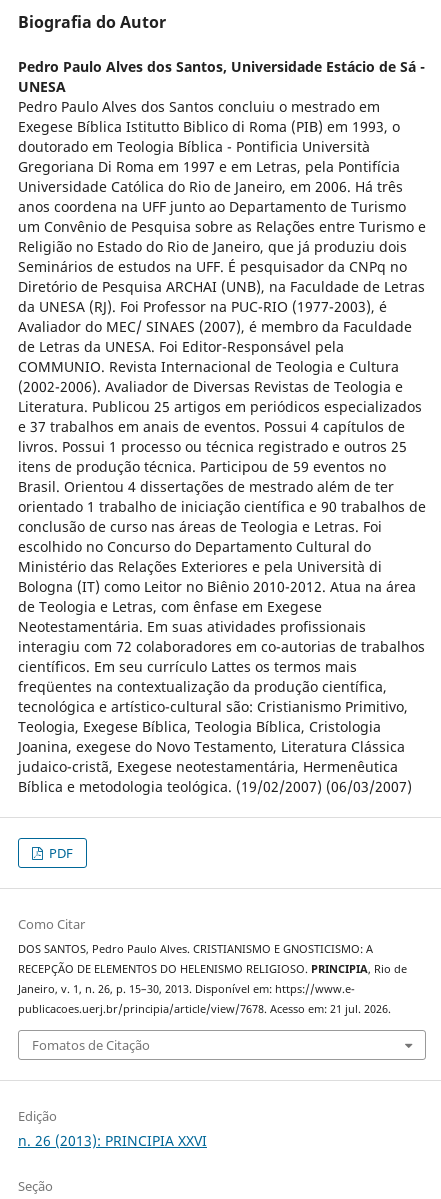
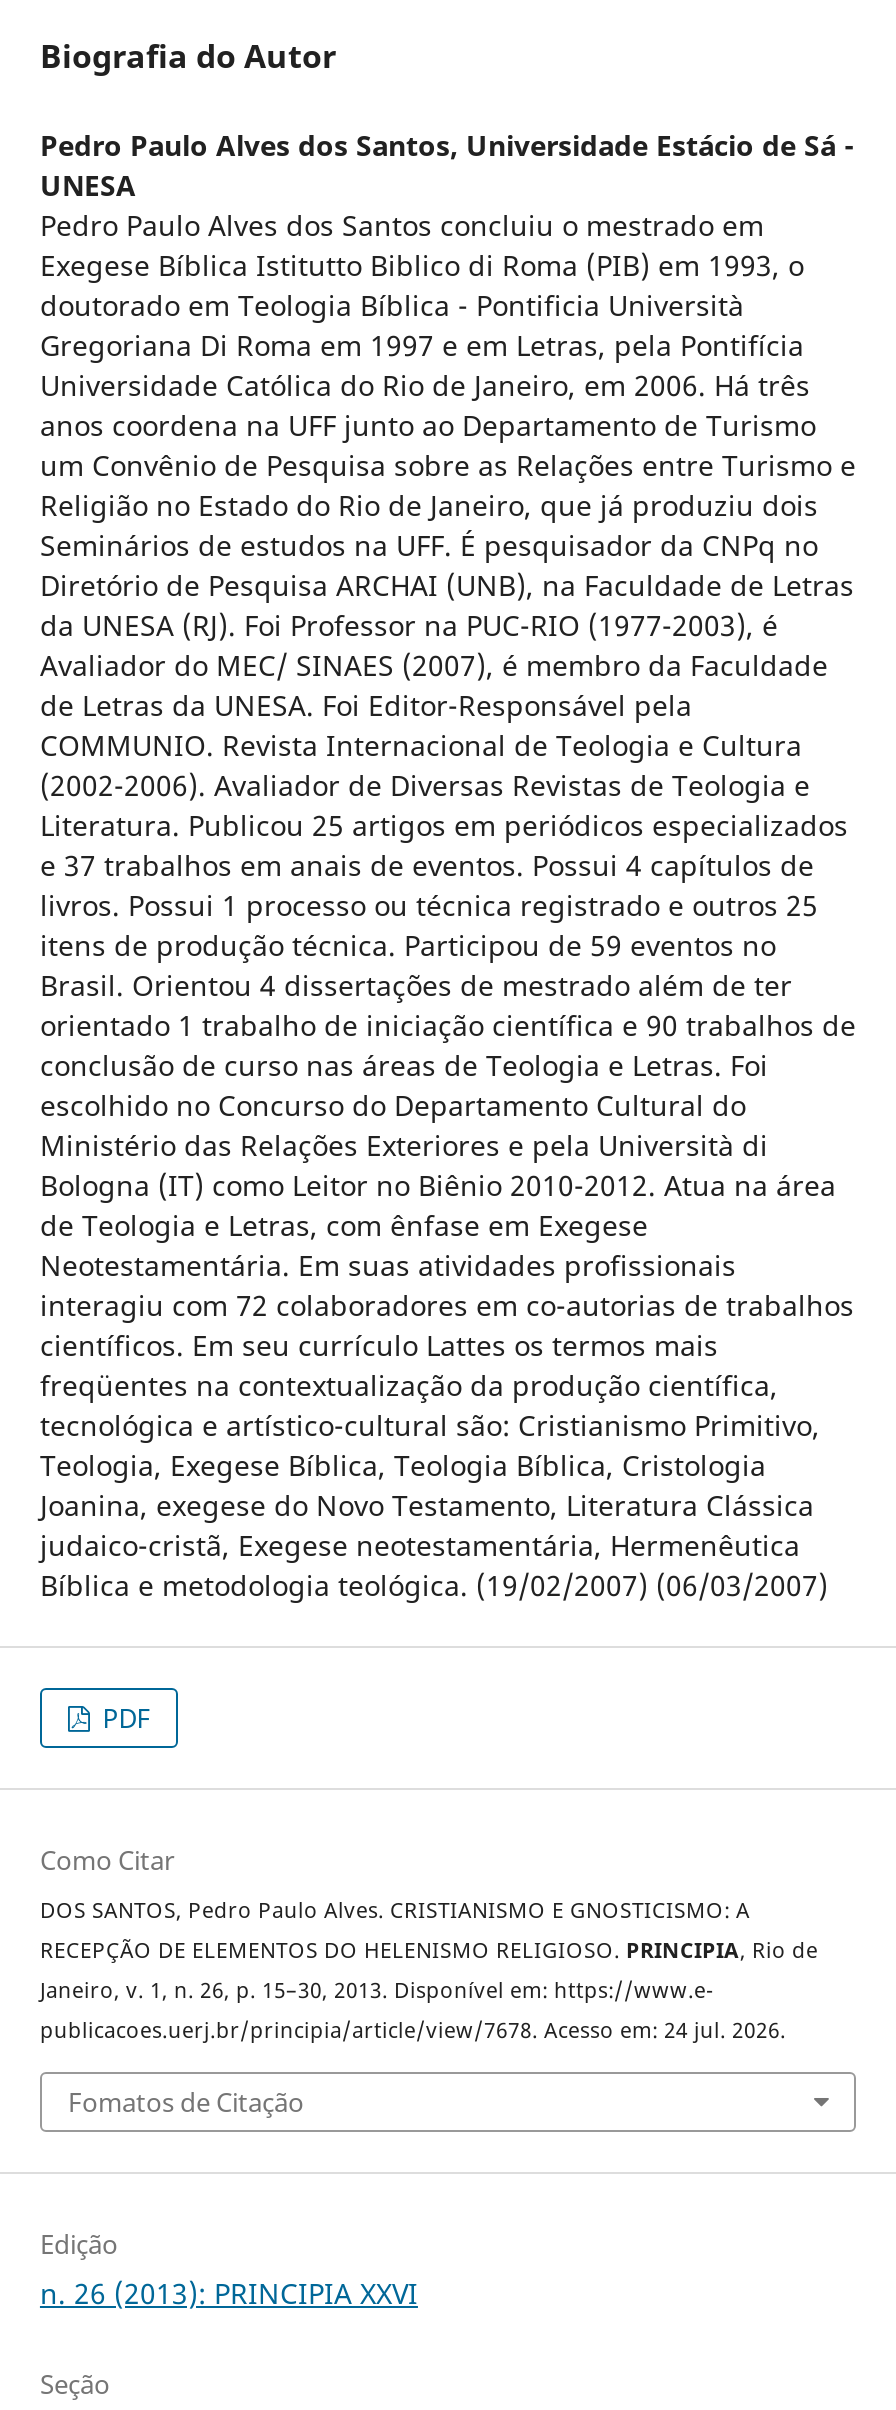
- publicacoes.uerj.br/principia/article/view/7678. Acesso em: 21 jul. 2026.
+ publicacoes.uerj.br/principia/article/view/7678. Acesso em: 24 jul. 2026.
